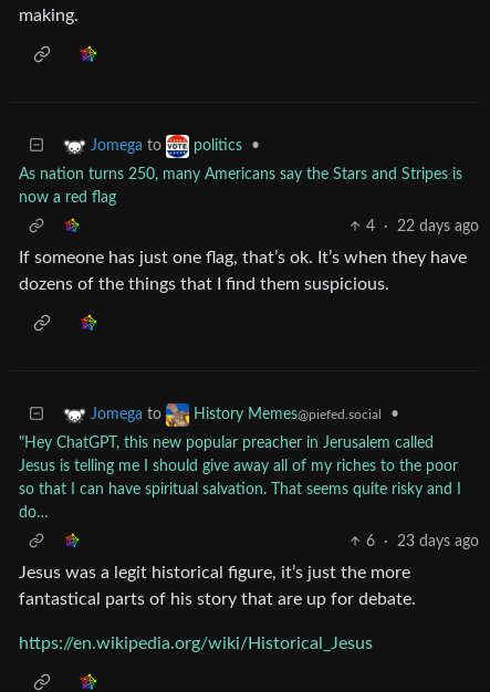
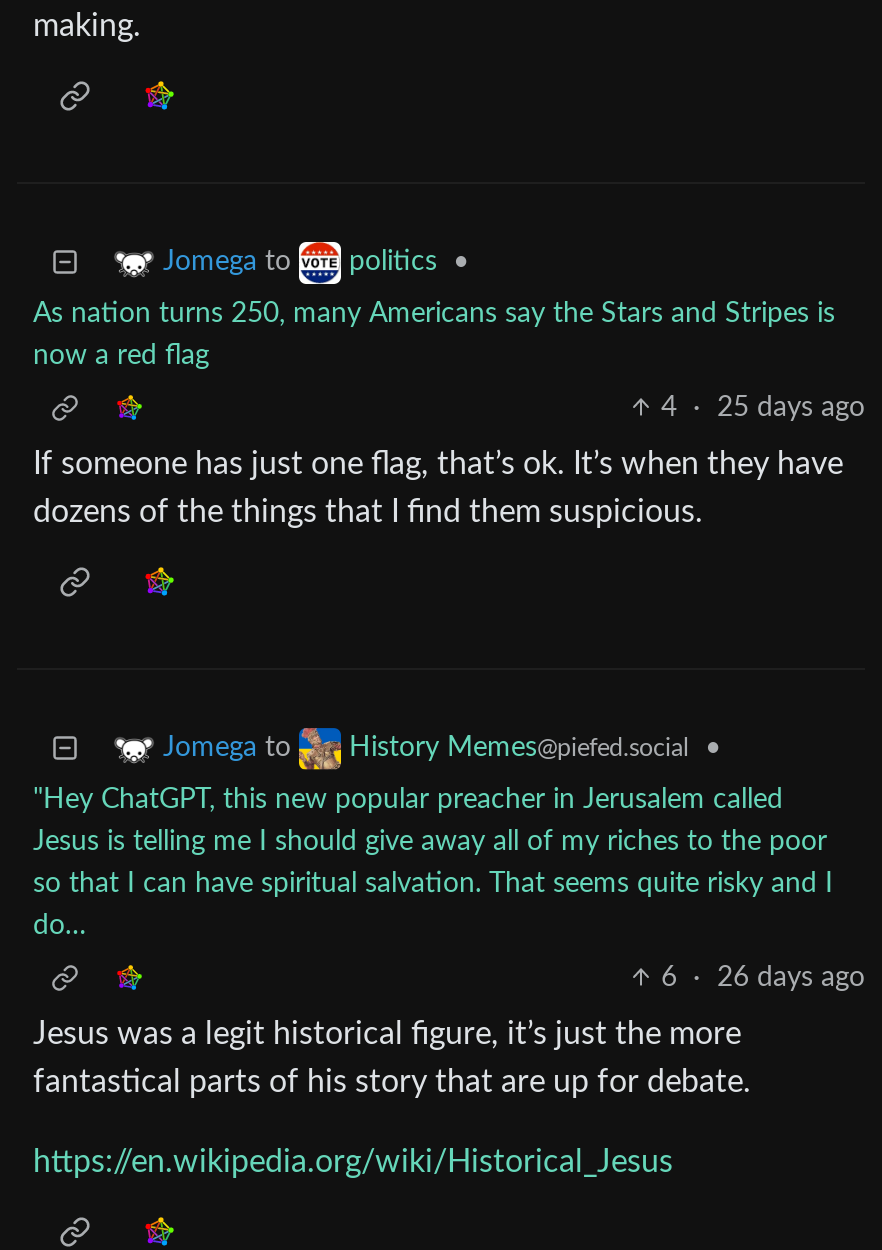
- 4 · 22 days ago
+ 4 · 25 days ago

- 6 · 23 days ago
+ 6 · 26 days ago
